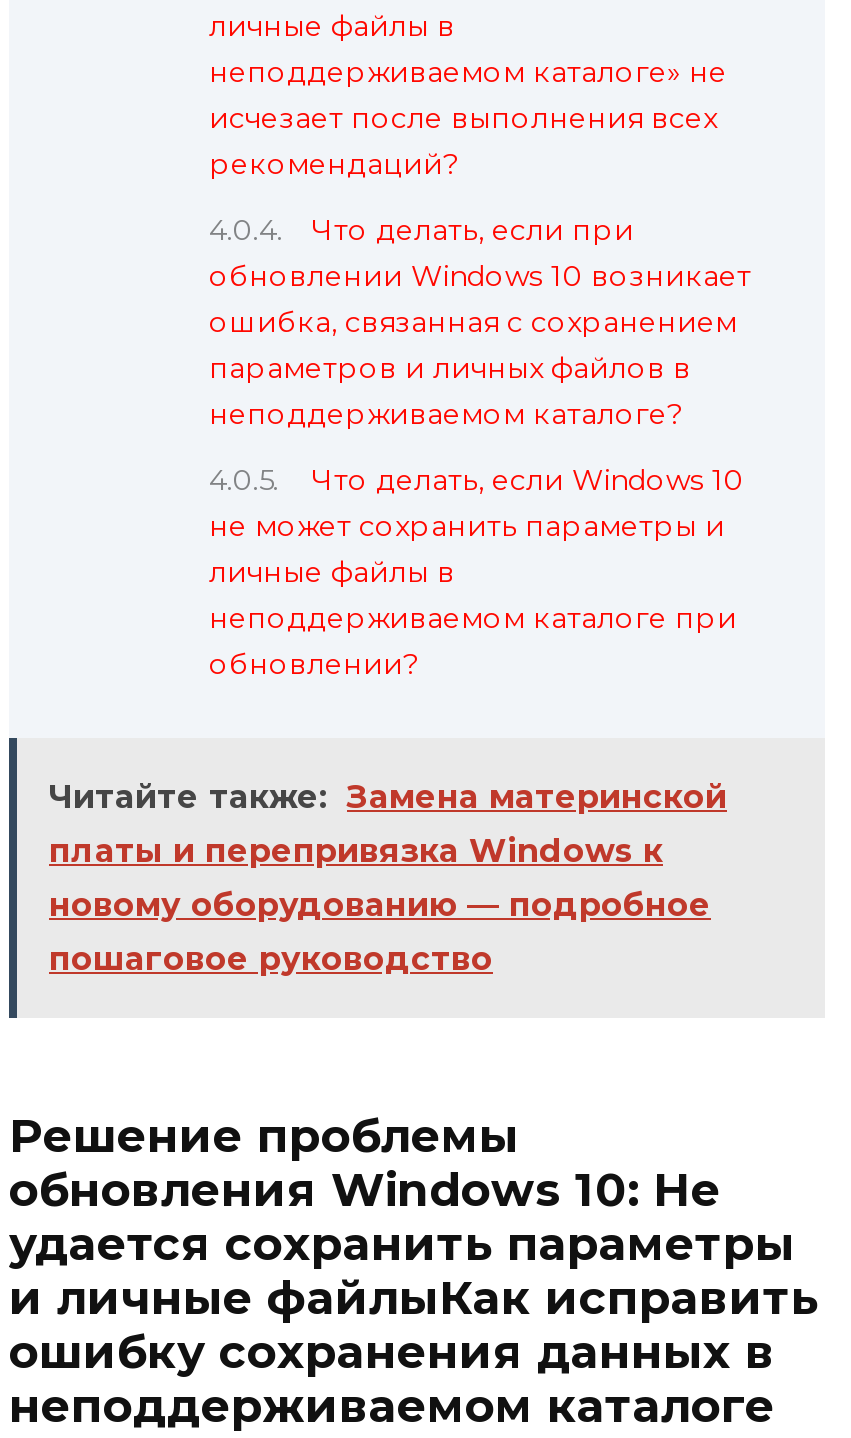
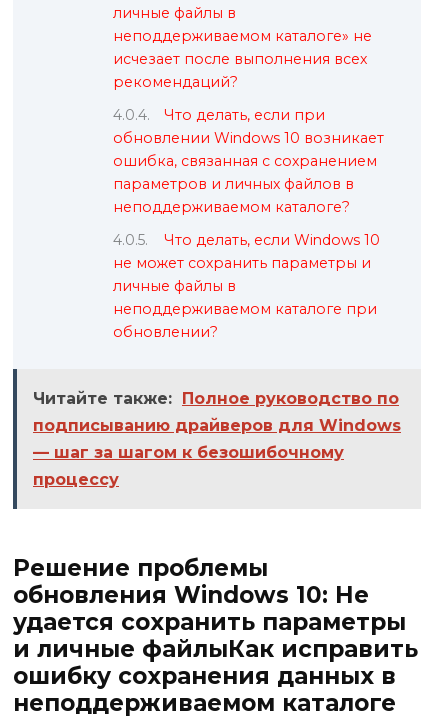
- Читайте также: Замена материнской
- платы и перепривязка Windows к
- новому оборудованию — подробное
- пошаговое руководство
+ Читайте также: Полное руководство по
+ подписыванию драйверов для Windows
+ — шаг за шагом к безошибочному
+ процессу
